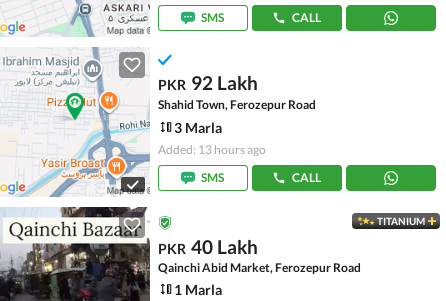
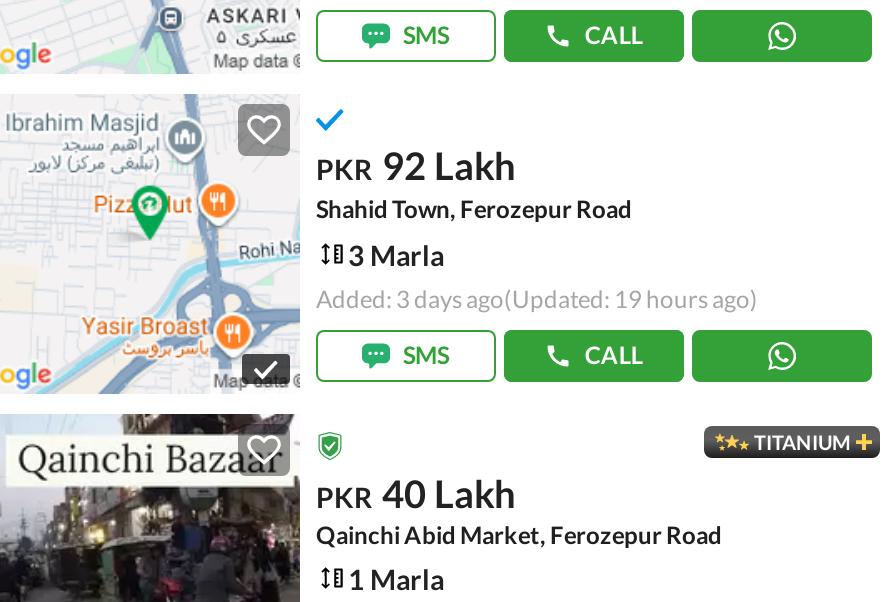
- Added: 13 hours ago
+ Added: 3 days ago(Updated: 19 hours ago)
